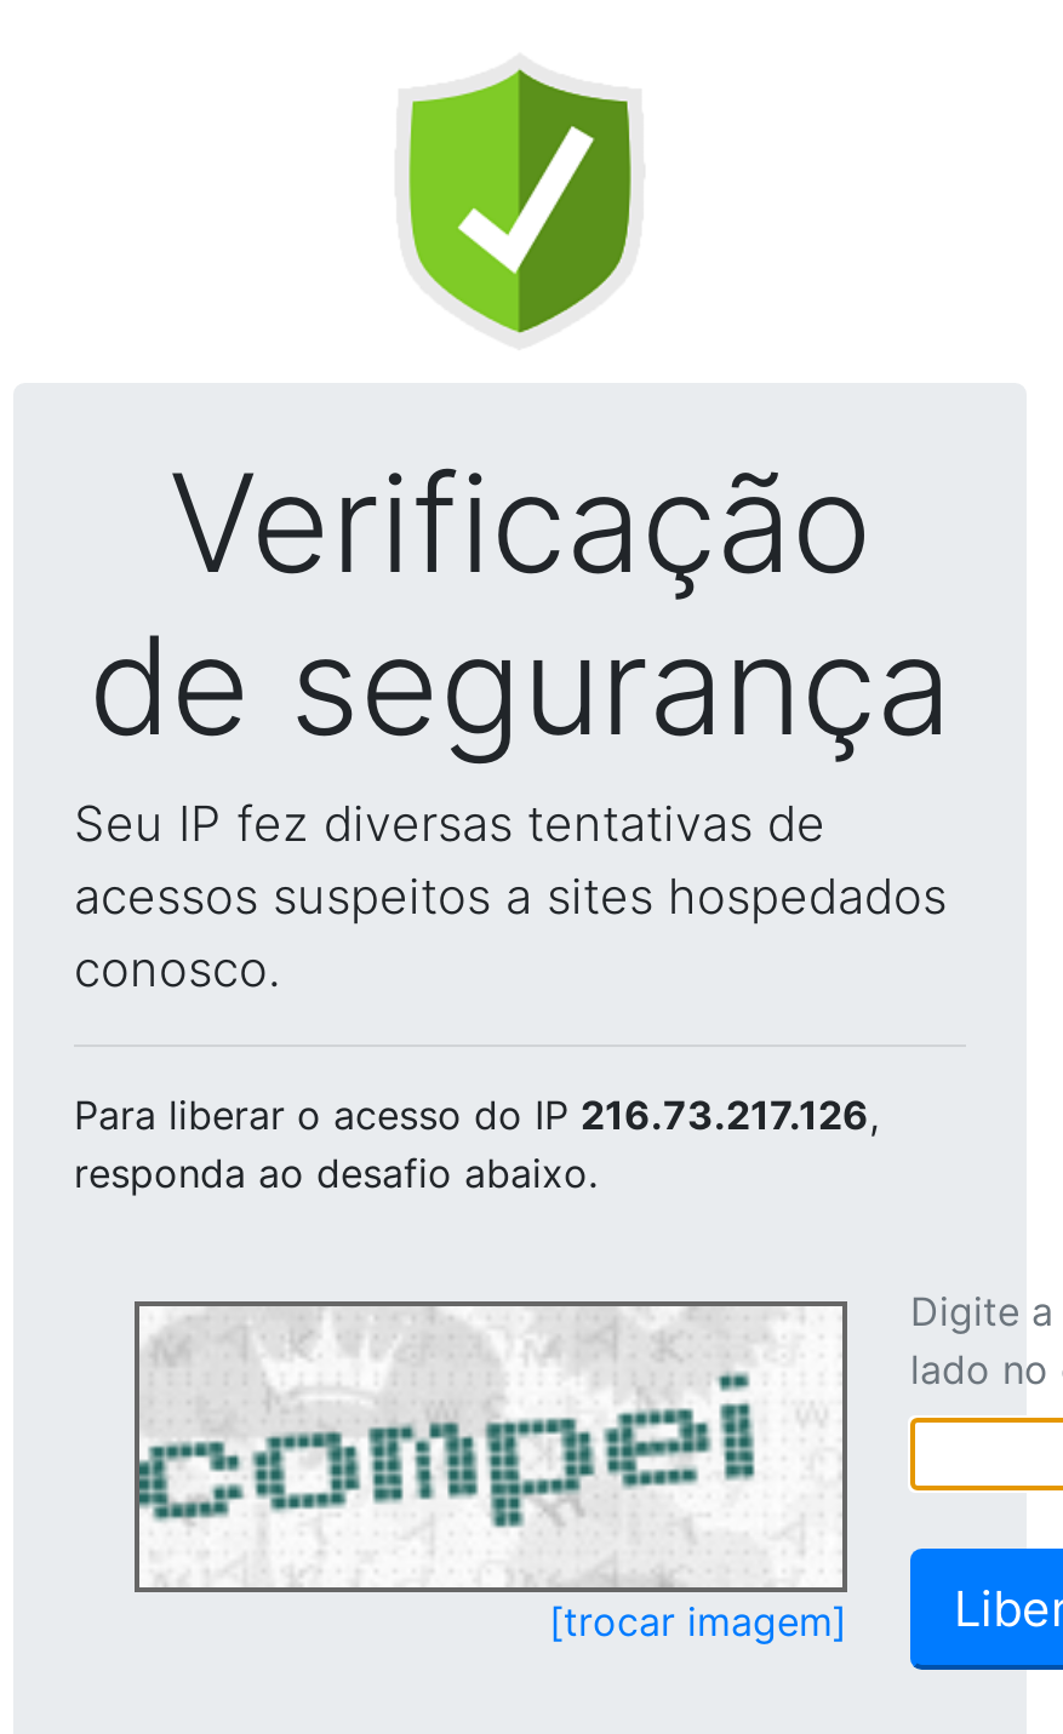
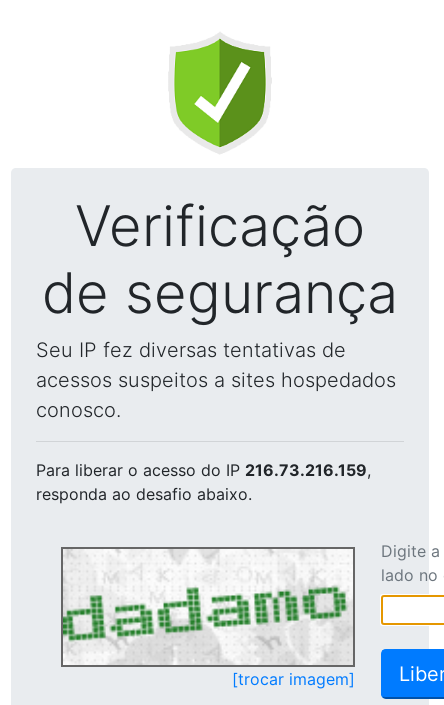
- Para liberar o acesso do IP 216.73.217.126,
+ Para liberar o acesso do IP 216.73.216.159,

- [image]
+ [image]
